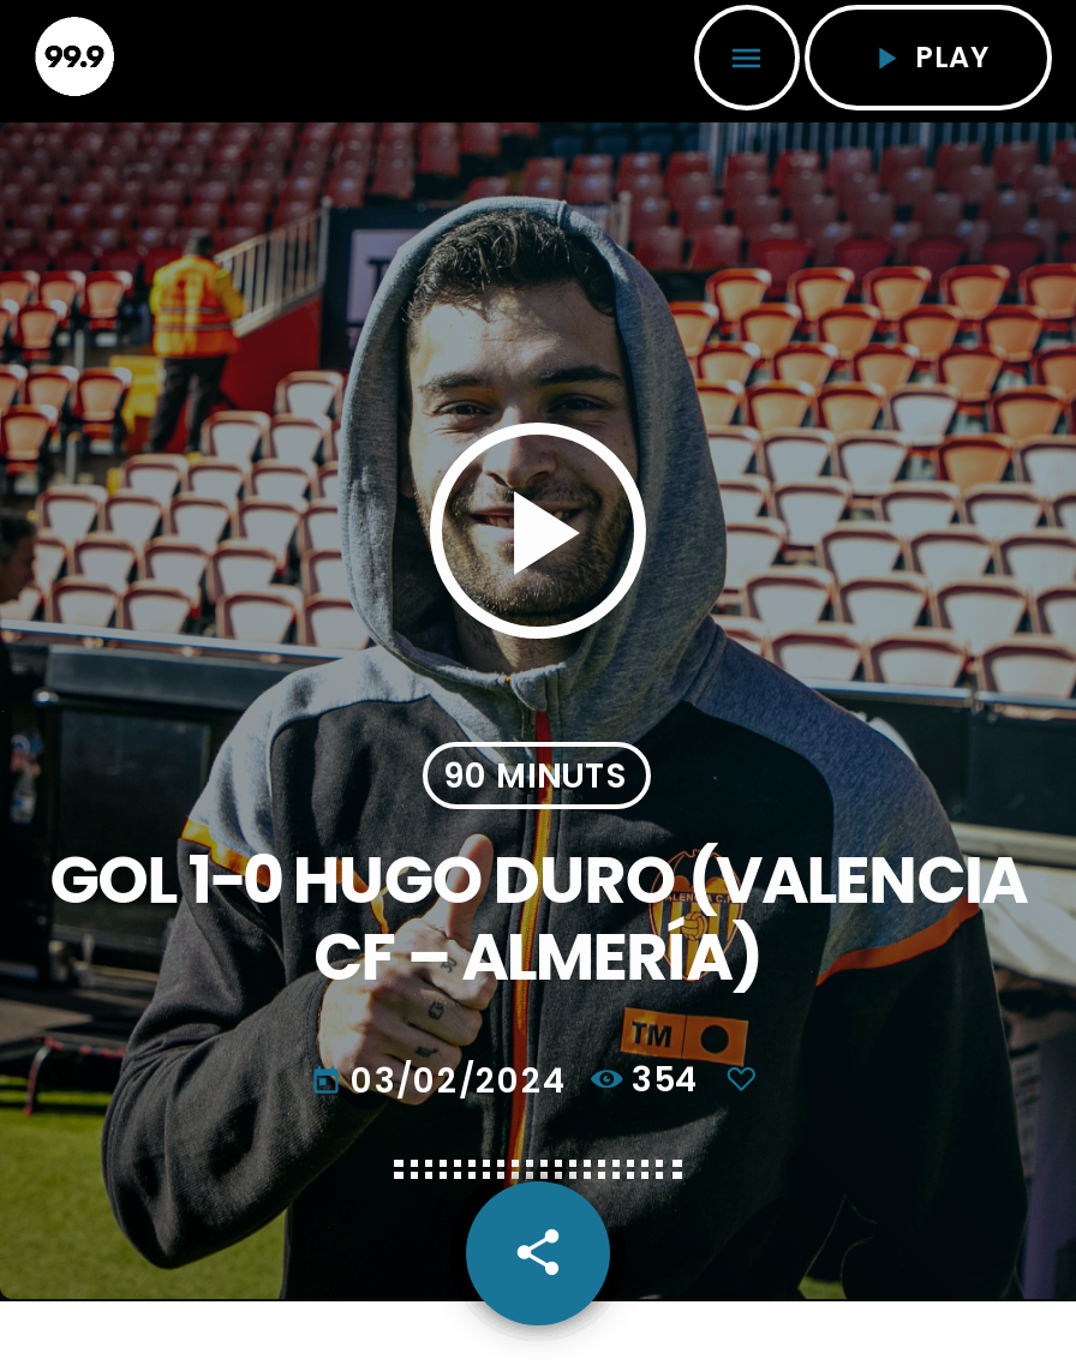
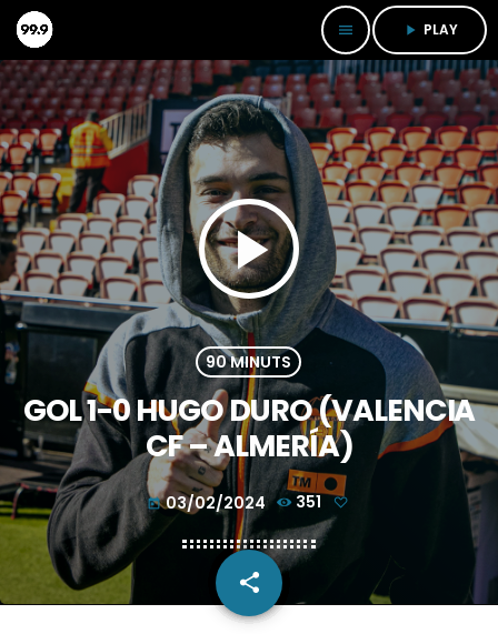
- 354
+ 351
